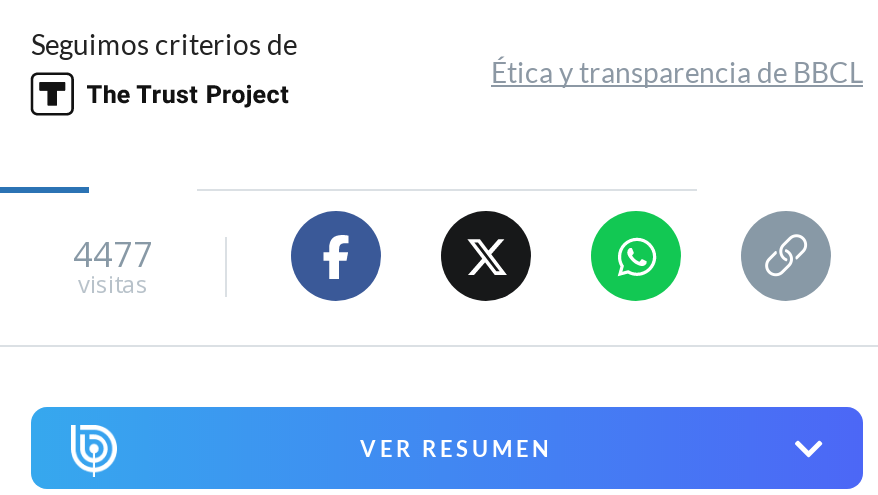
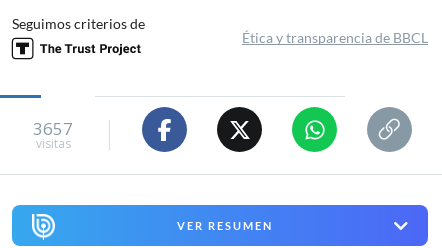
- 4477
+ 3657
